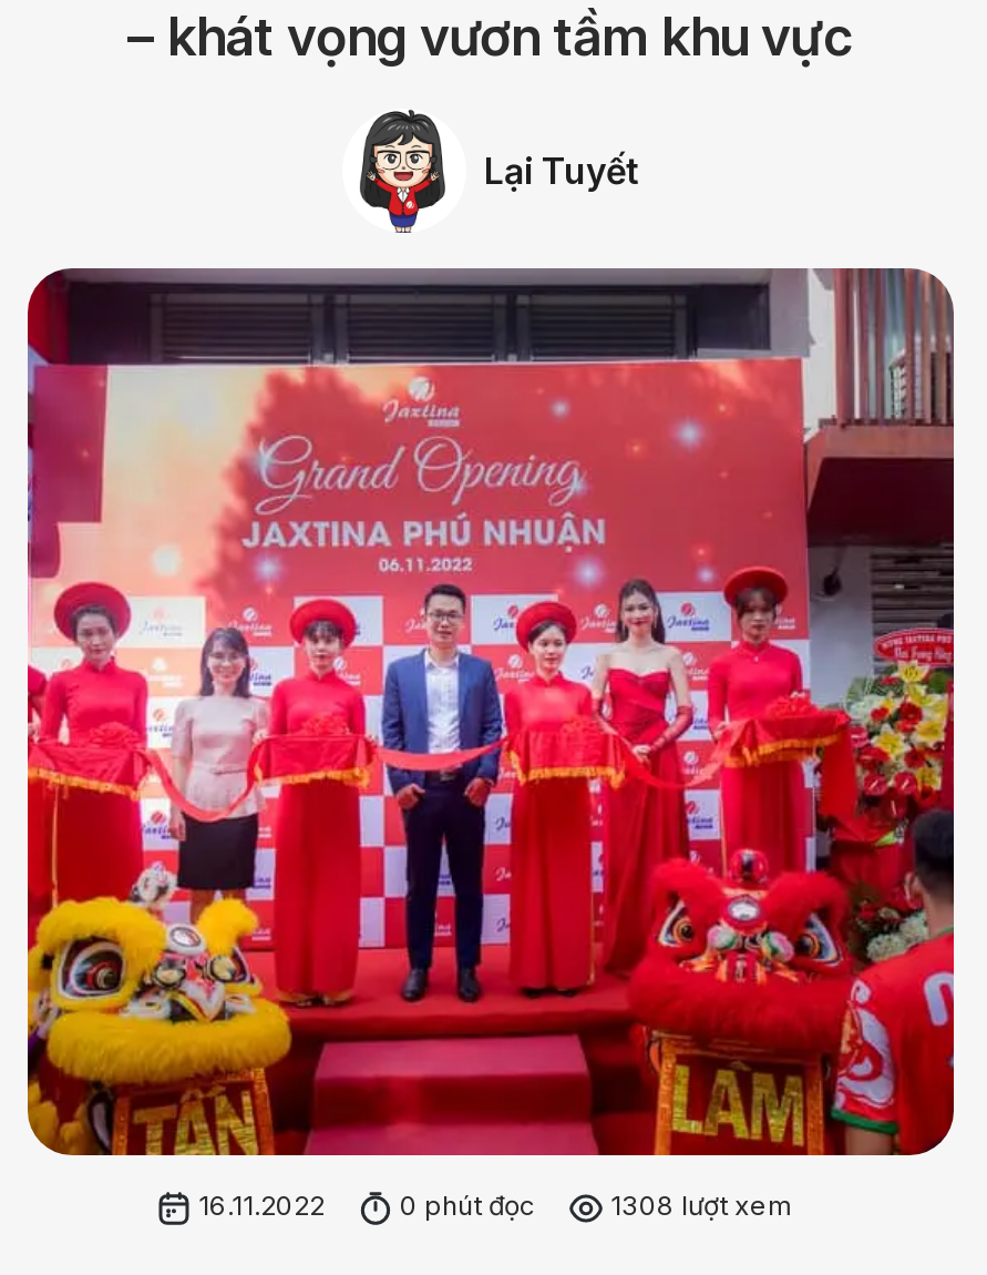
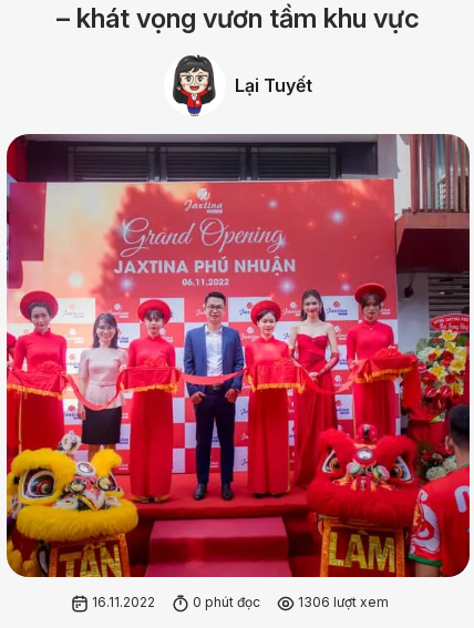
- 1308 lượt xem
+ 1306 lượt xem
